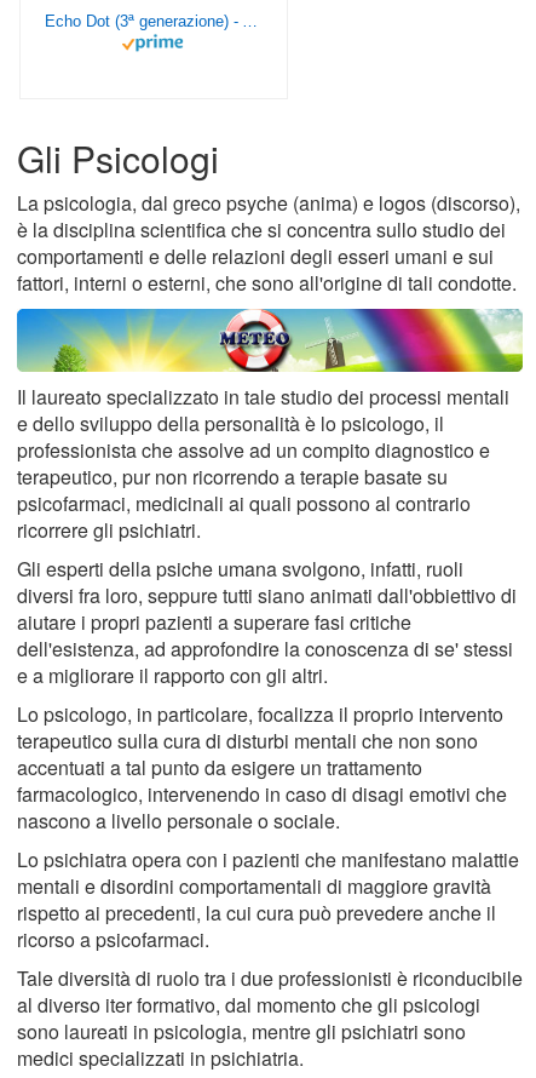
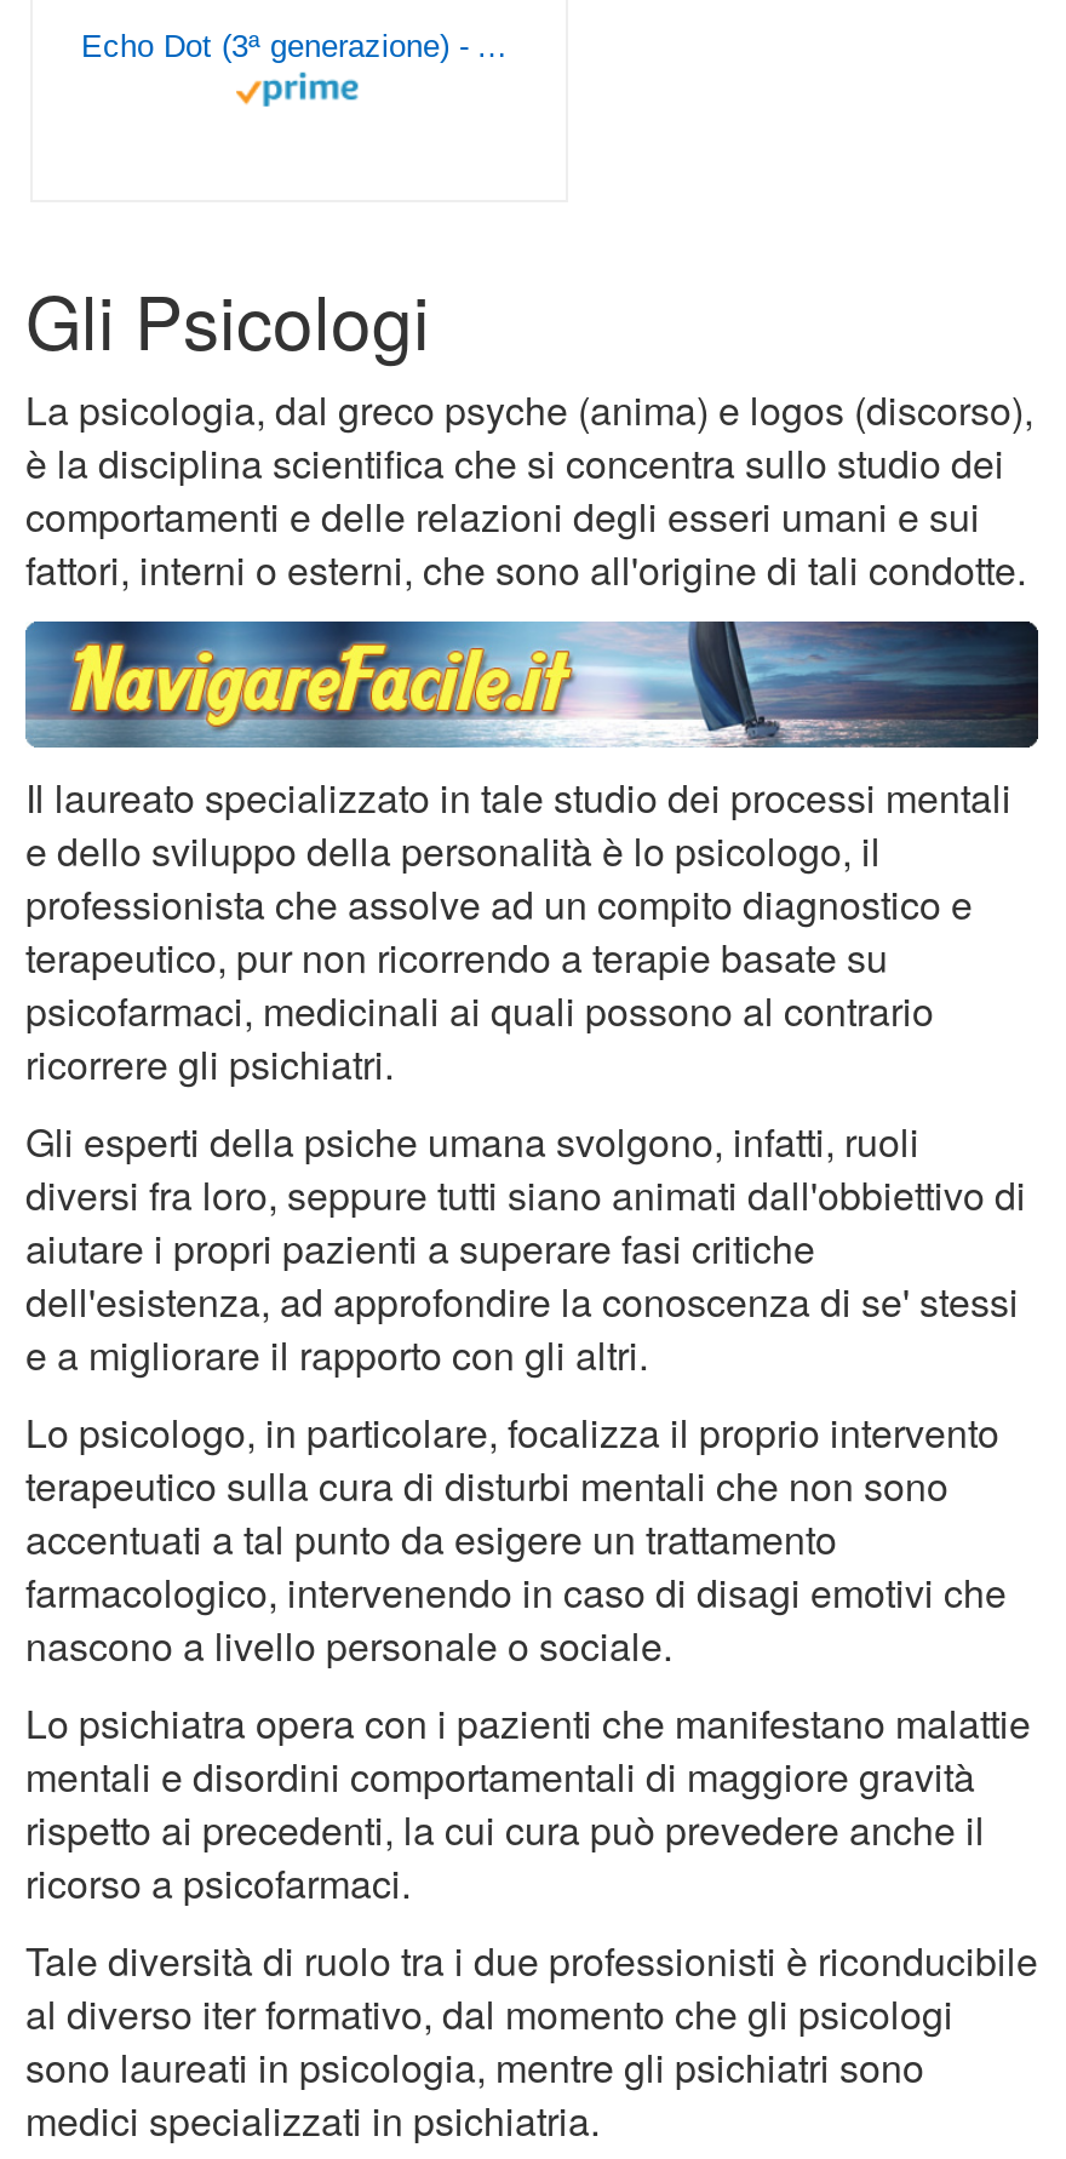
- [image]
+ [image]
